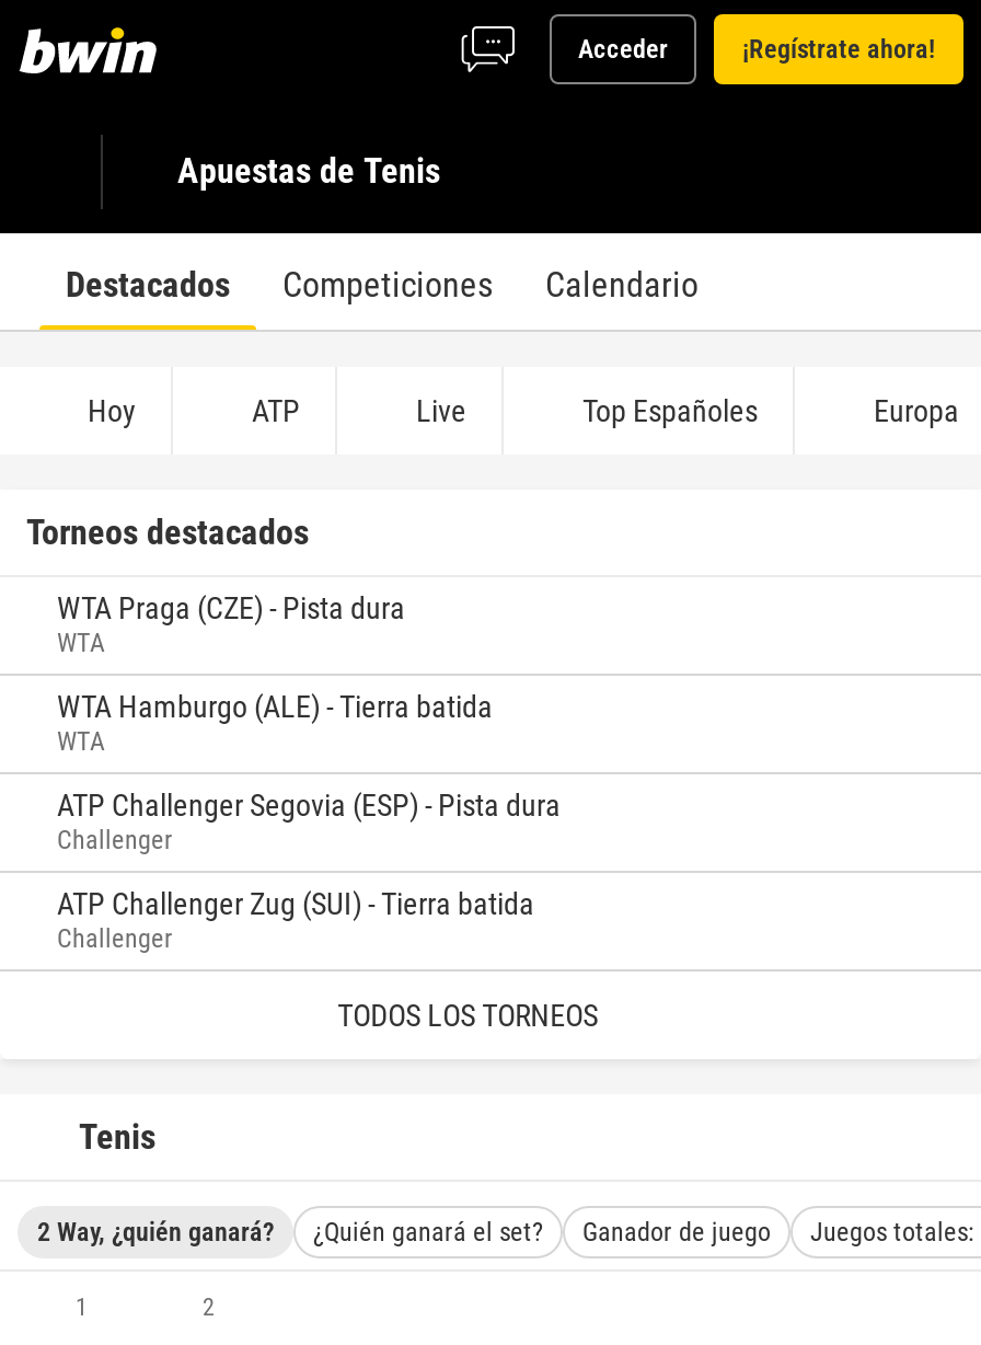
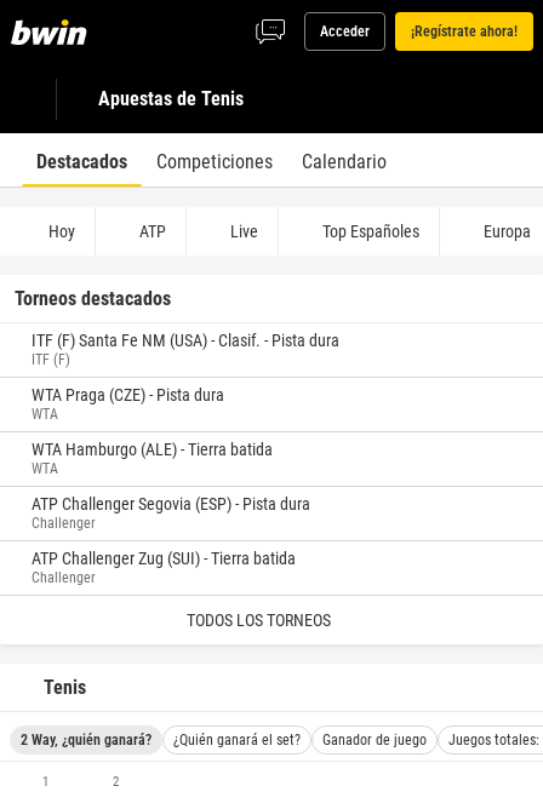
+ ITF (F) Santa Fe NM (USA) - Clasif. - Pista dura
+ ITF (F)
